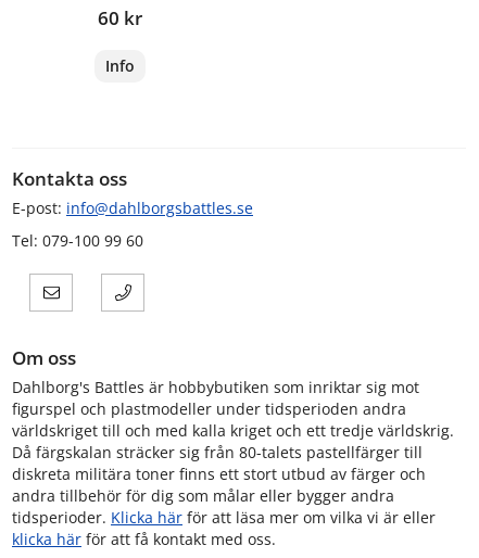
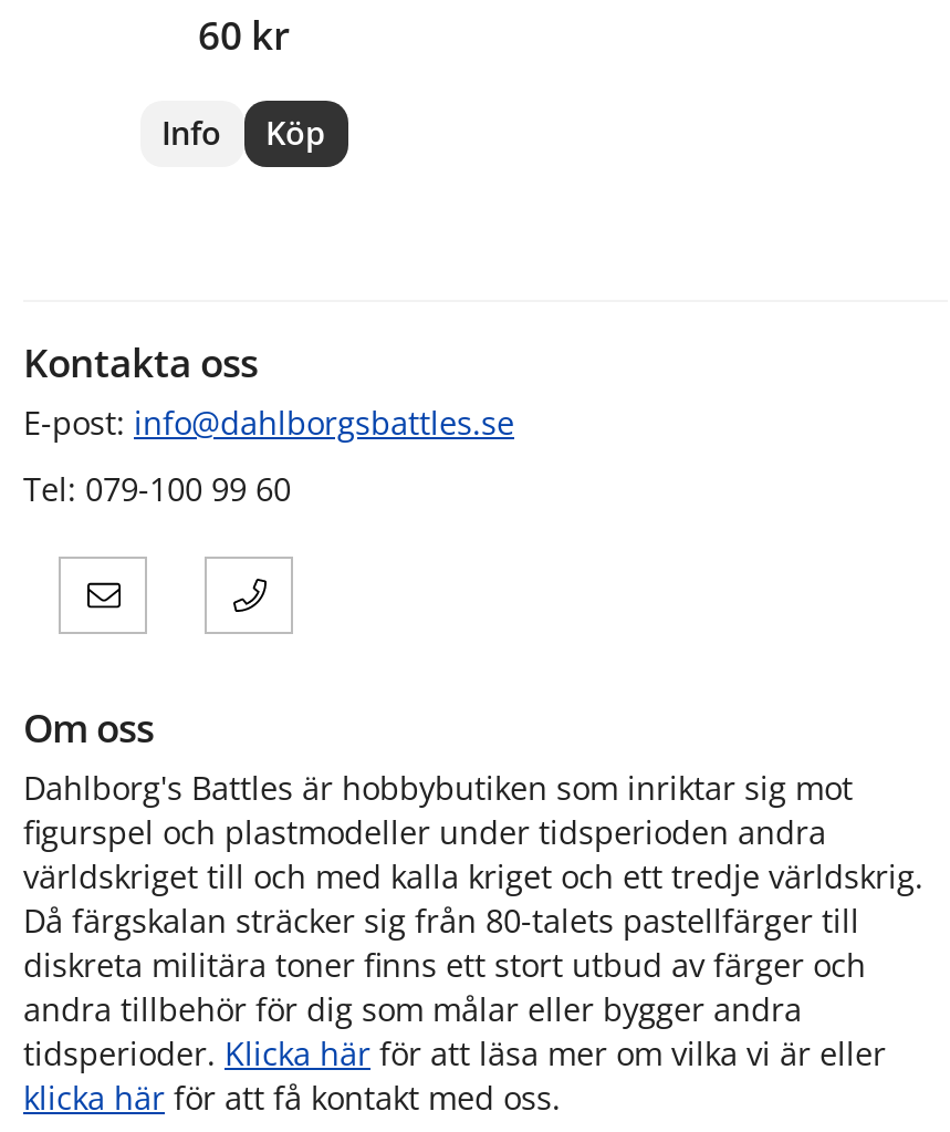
+ Köp
